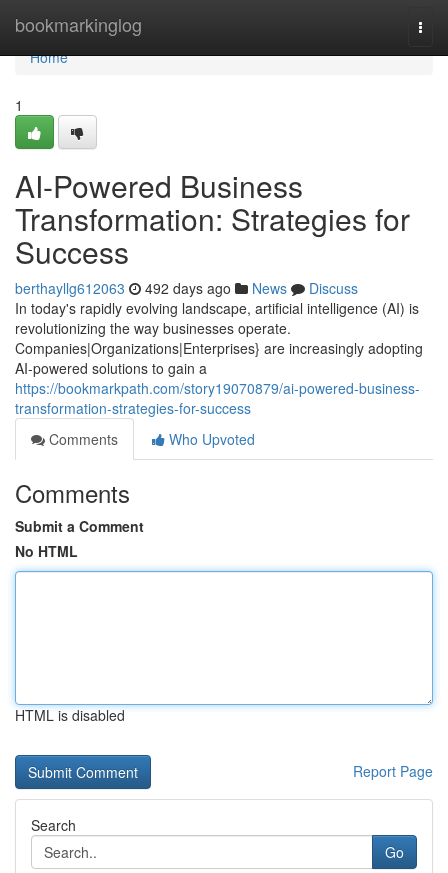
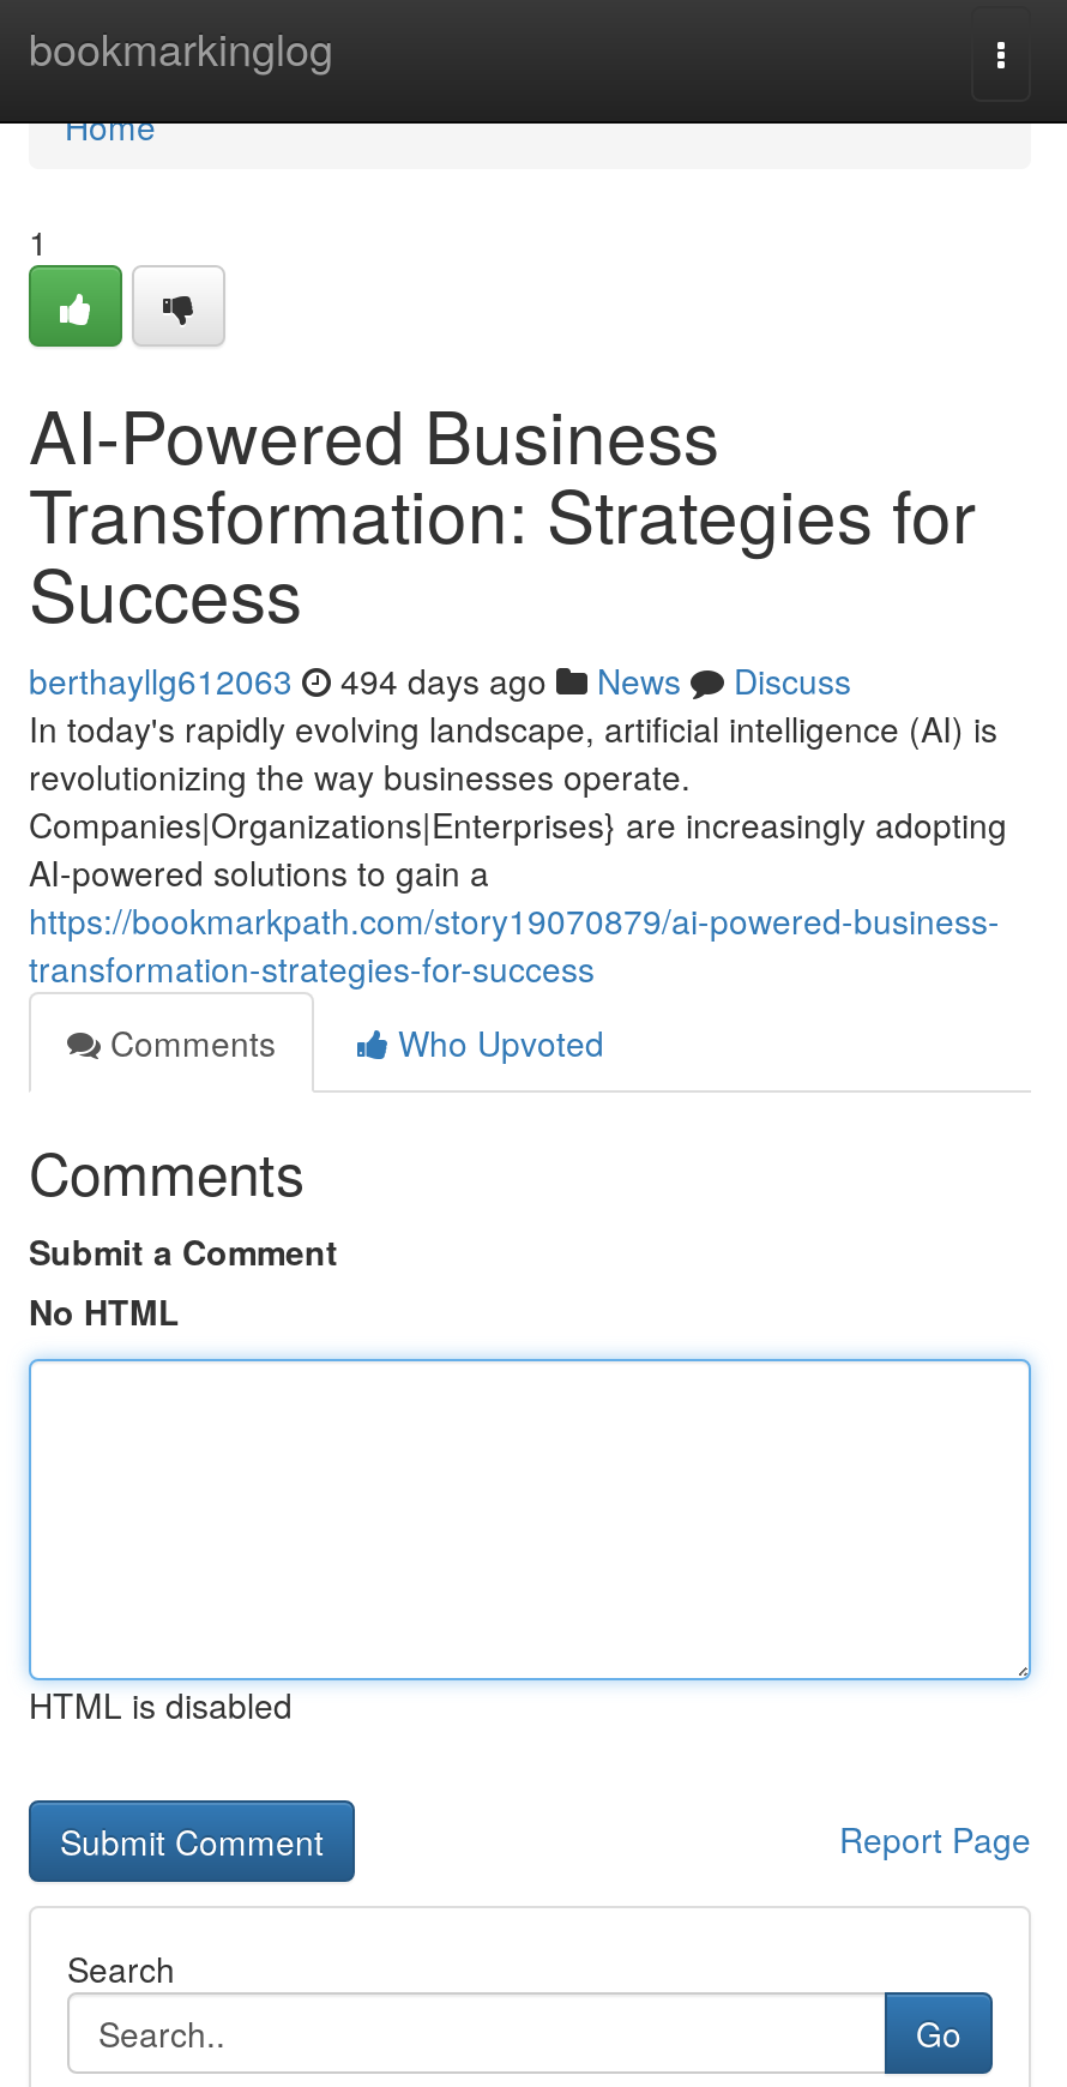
- berthayllg612063 492 days ago News Discuss
+ berthayllg612063 494 days ago News Discuss
